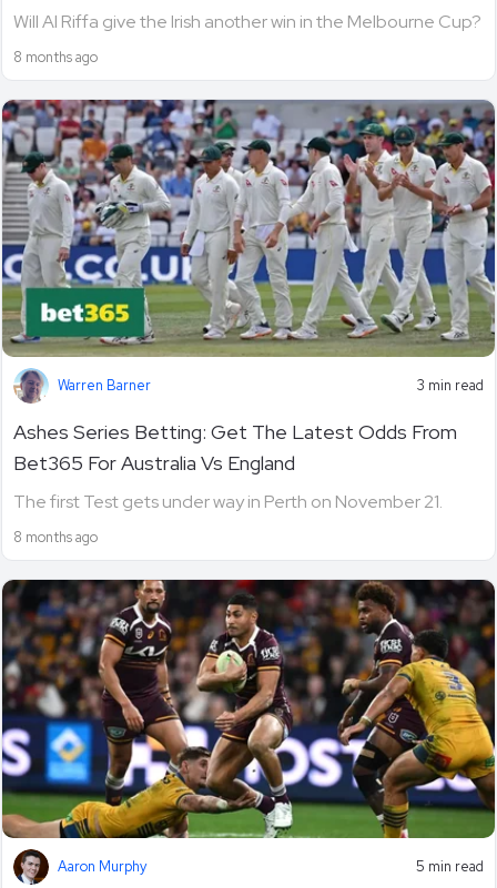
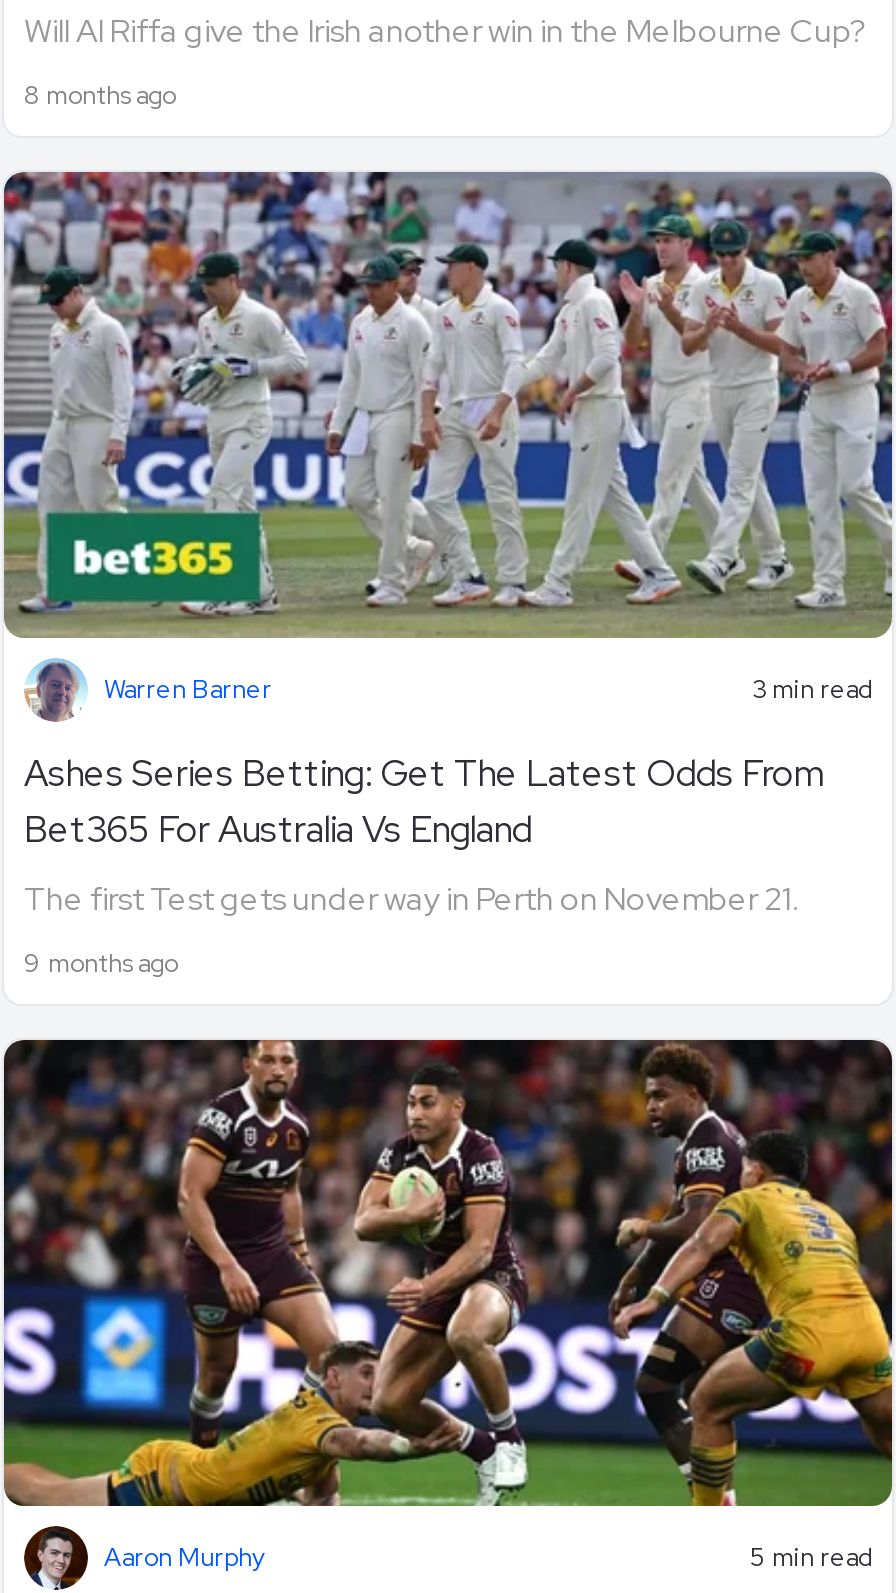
- 8 months ago
+ 9 months ago
